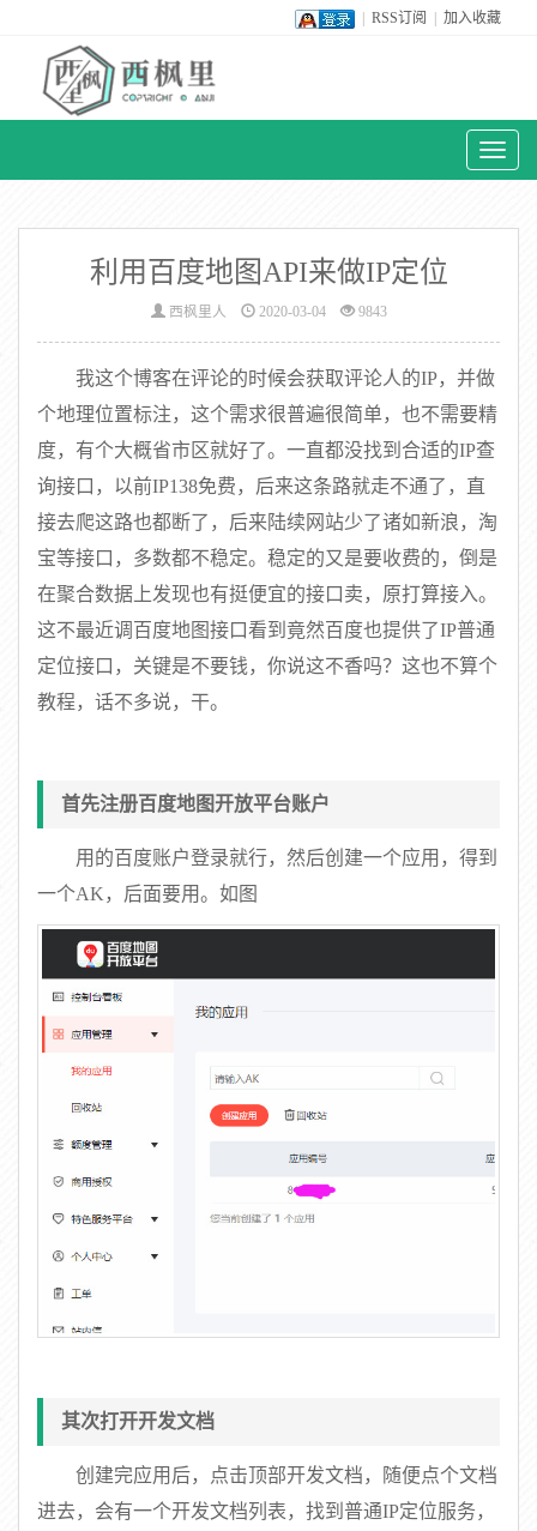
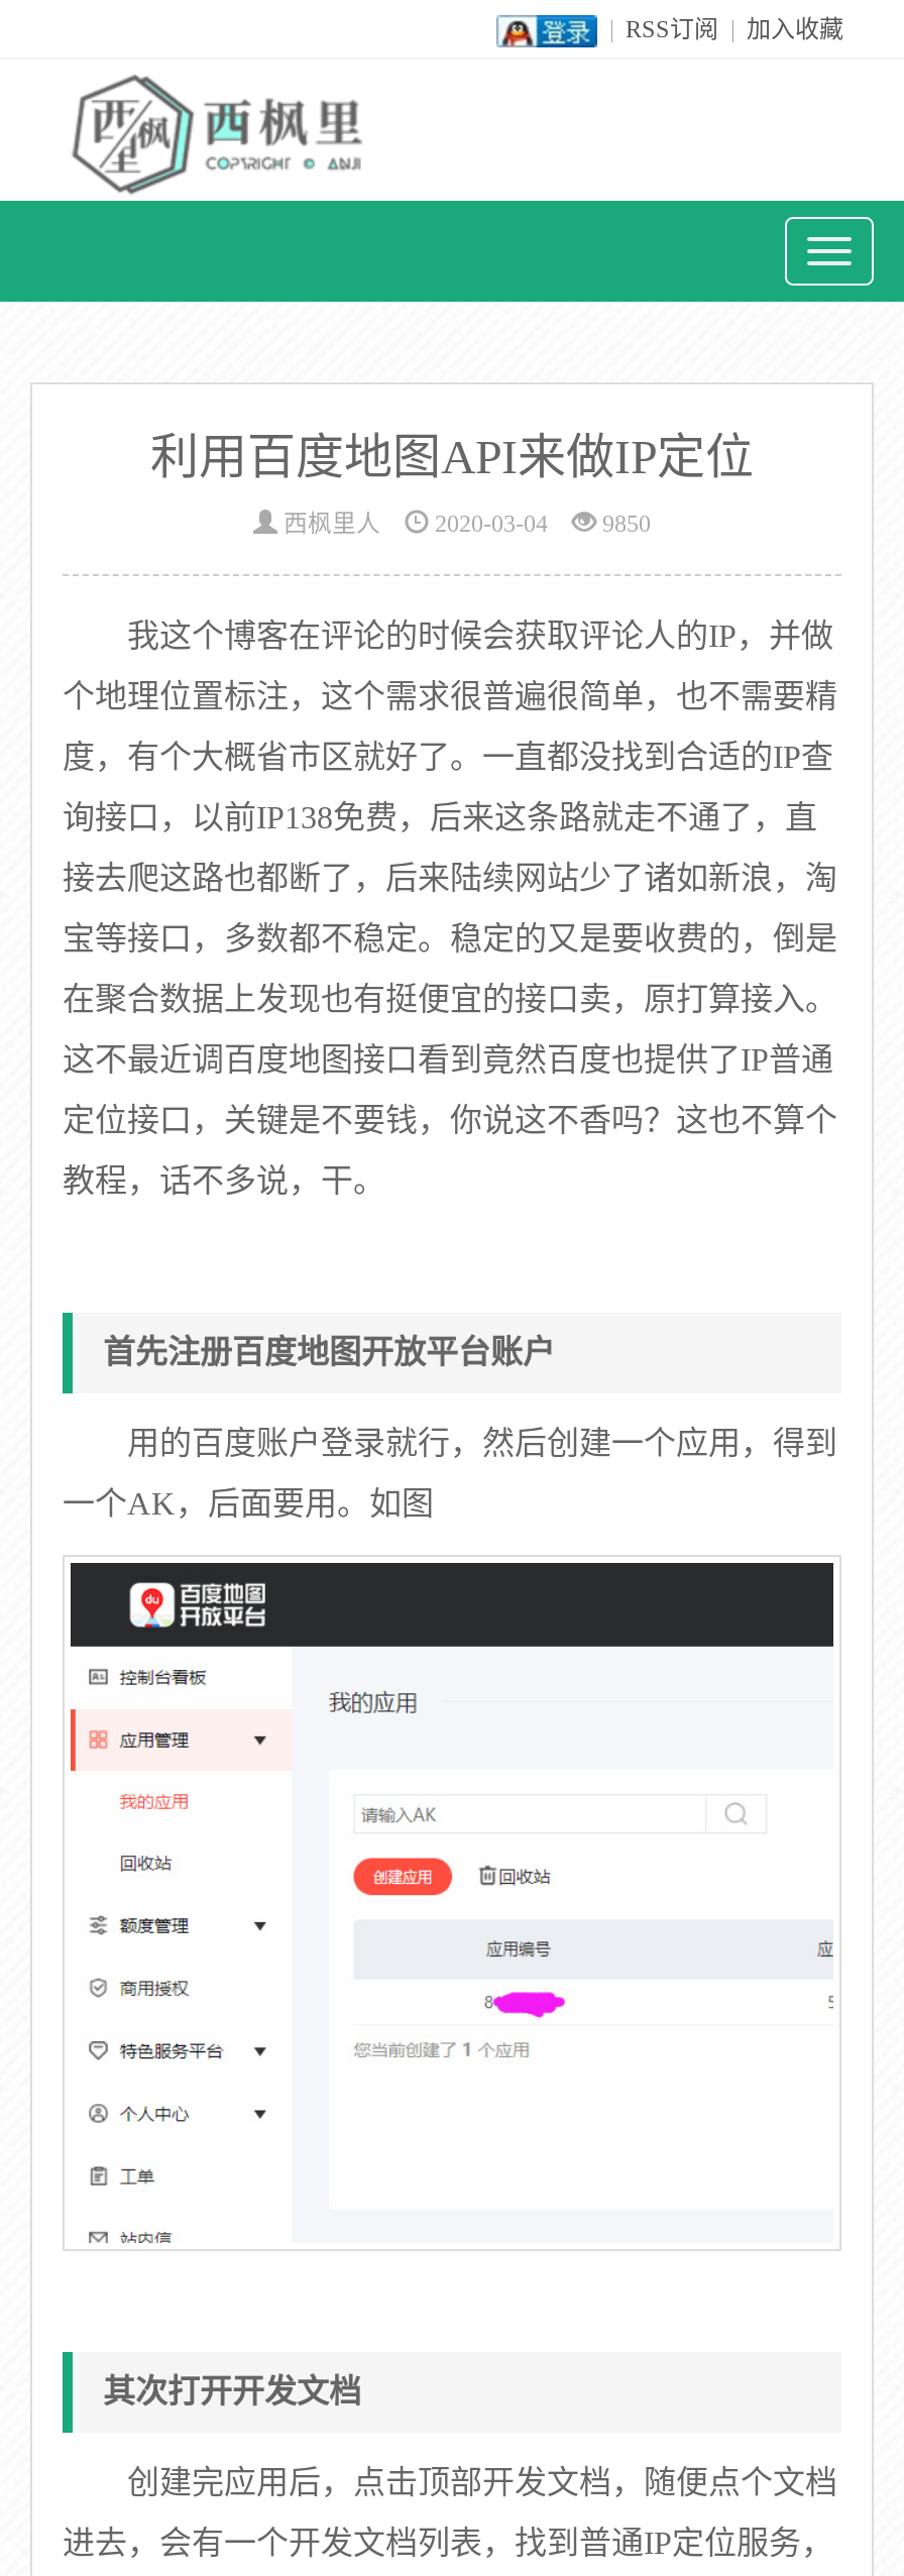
- 西枫里人 2020-03-04 9843
+ 西枫里人 2020-03-04 9850
